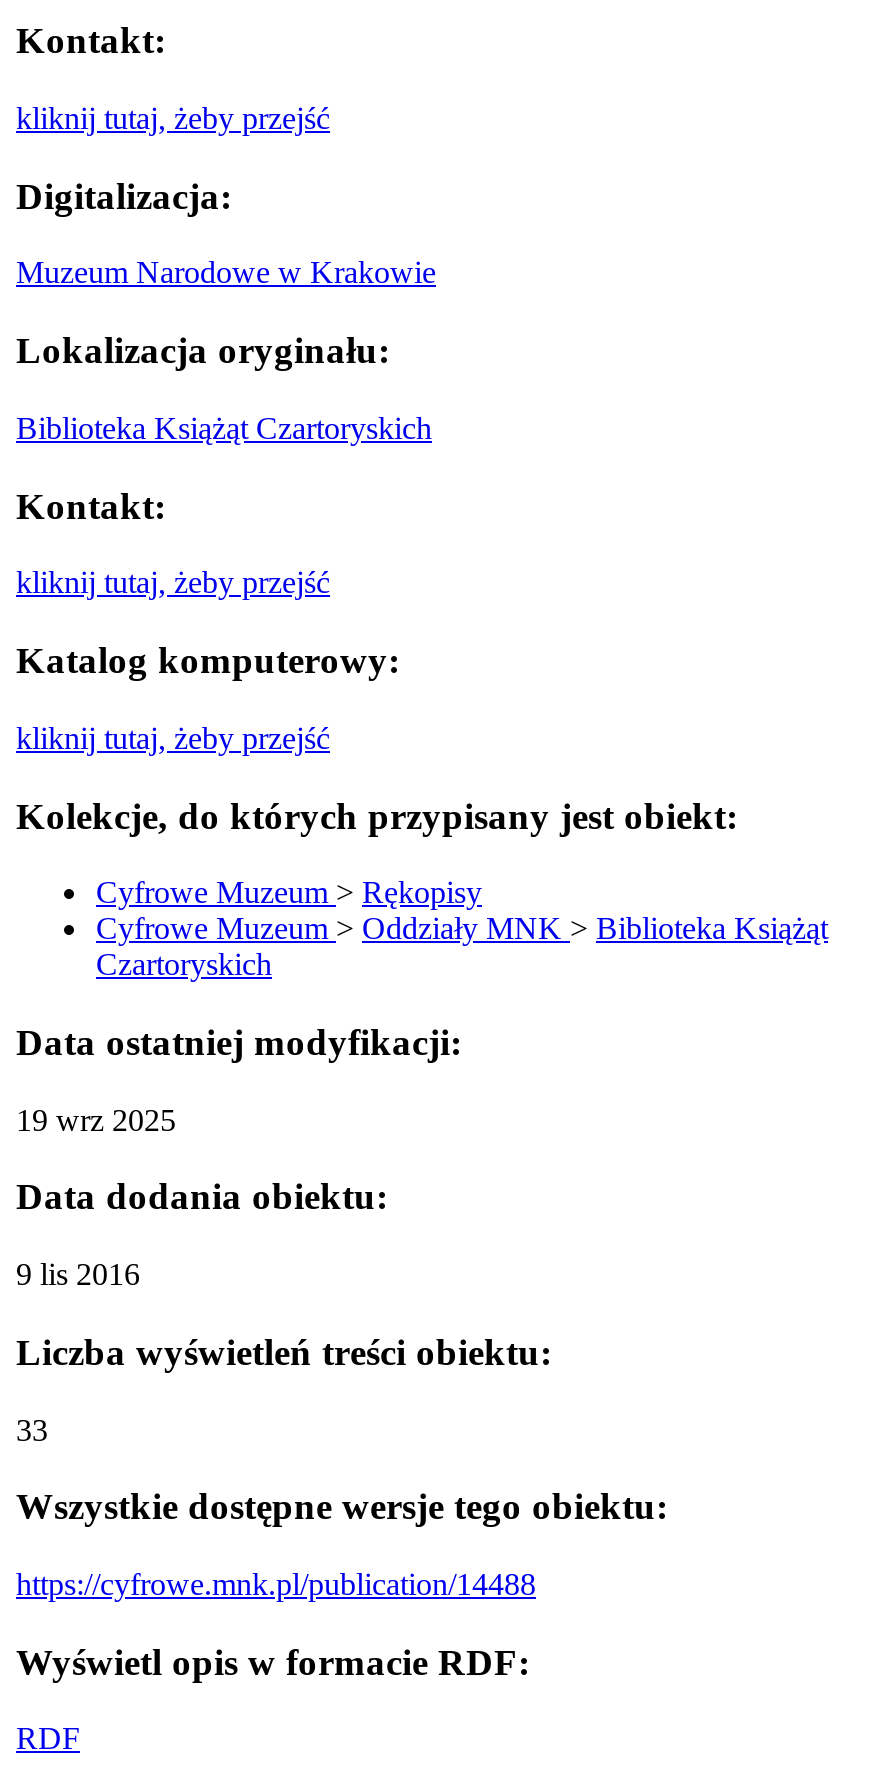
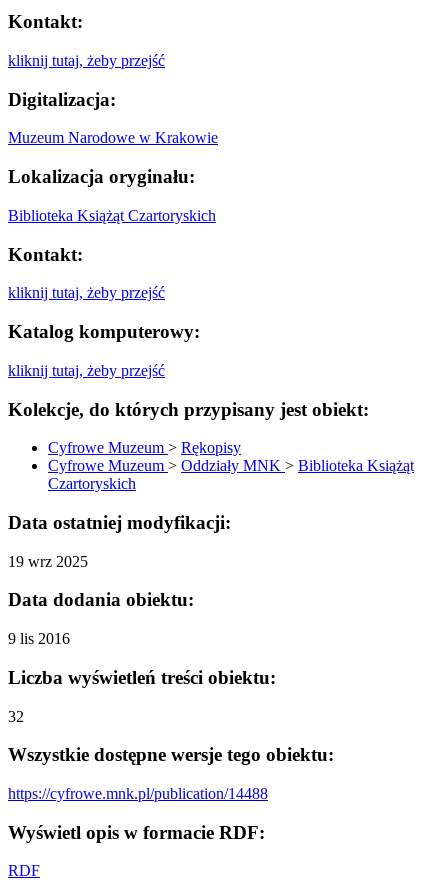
- 33
+ 32
